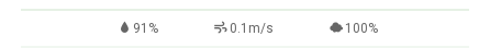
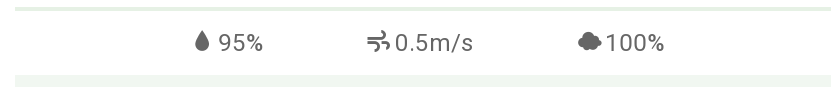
- 91%
- 0.1m/s
+ 95%
+ 0.5m/s
